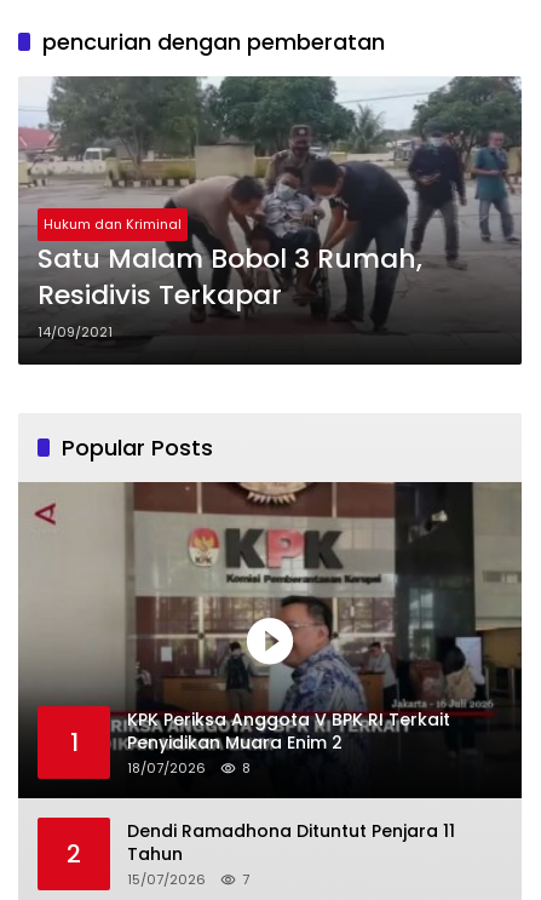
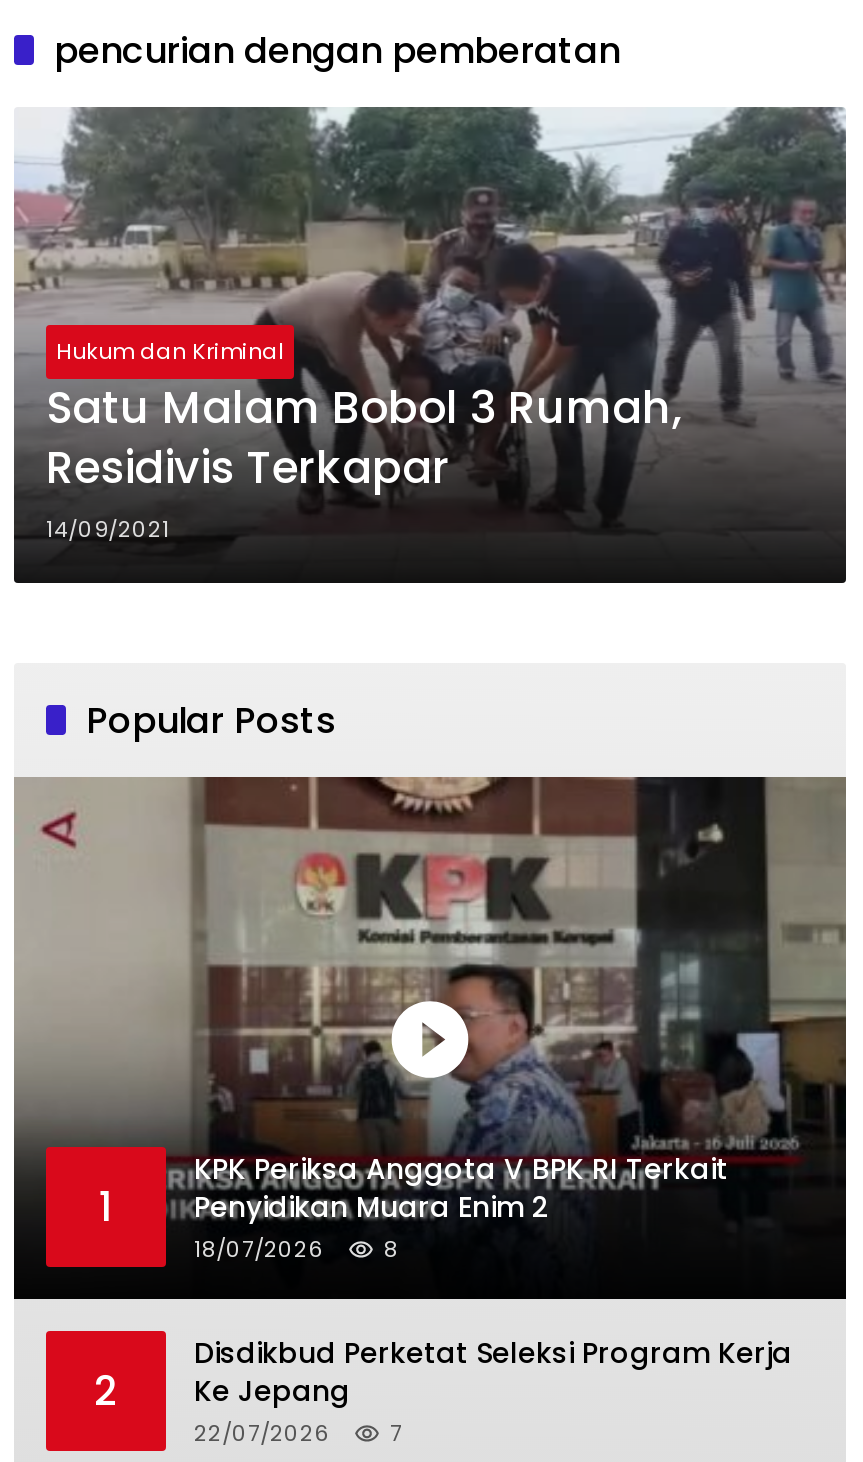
- Dendi Ramadhona Dituntut Penjara 11
- Tahun
- 15/07/2026
+ Disdikbud Perketat Seleksi Program Kerja
+ Ke Jepang
+ 22/07/2026
